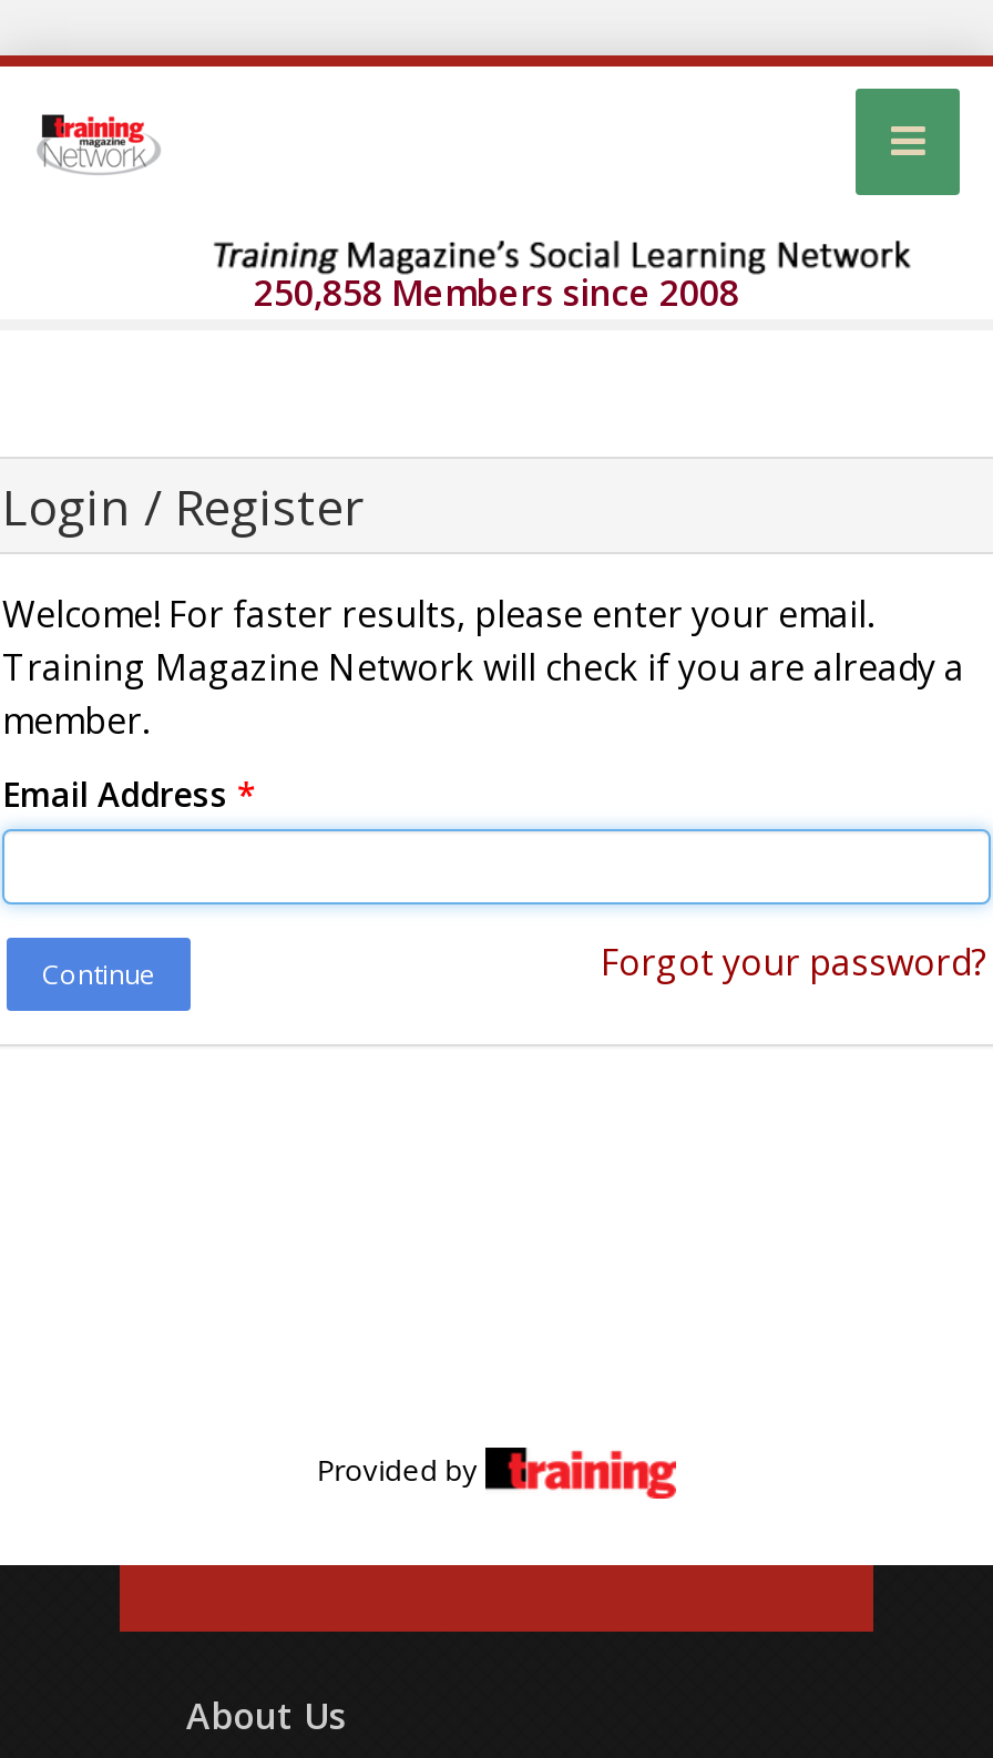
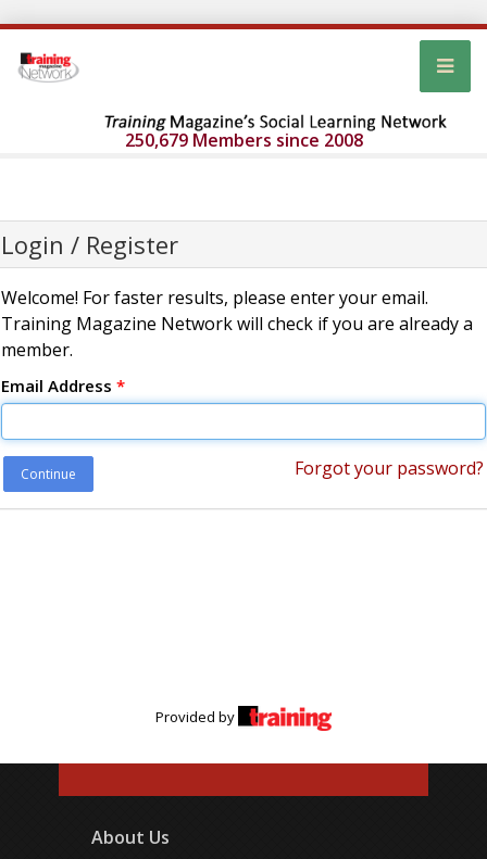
- 250,858 Members since 2008
+ 250,679 Members since 2008
